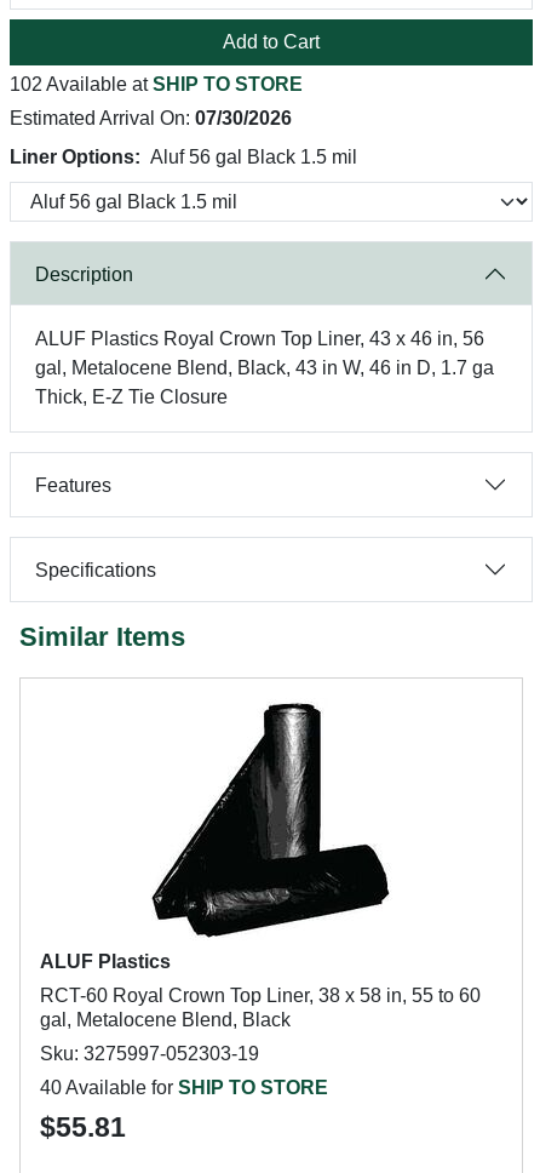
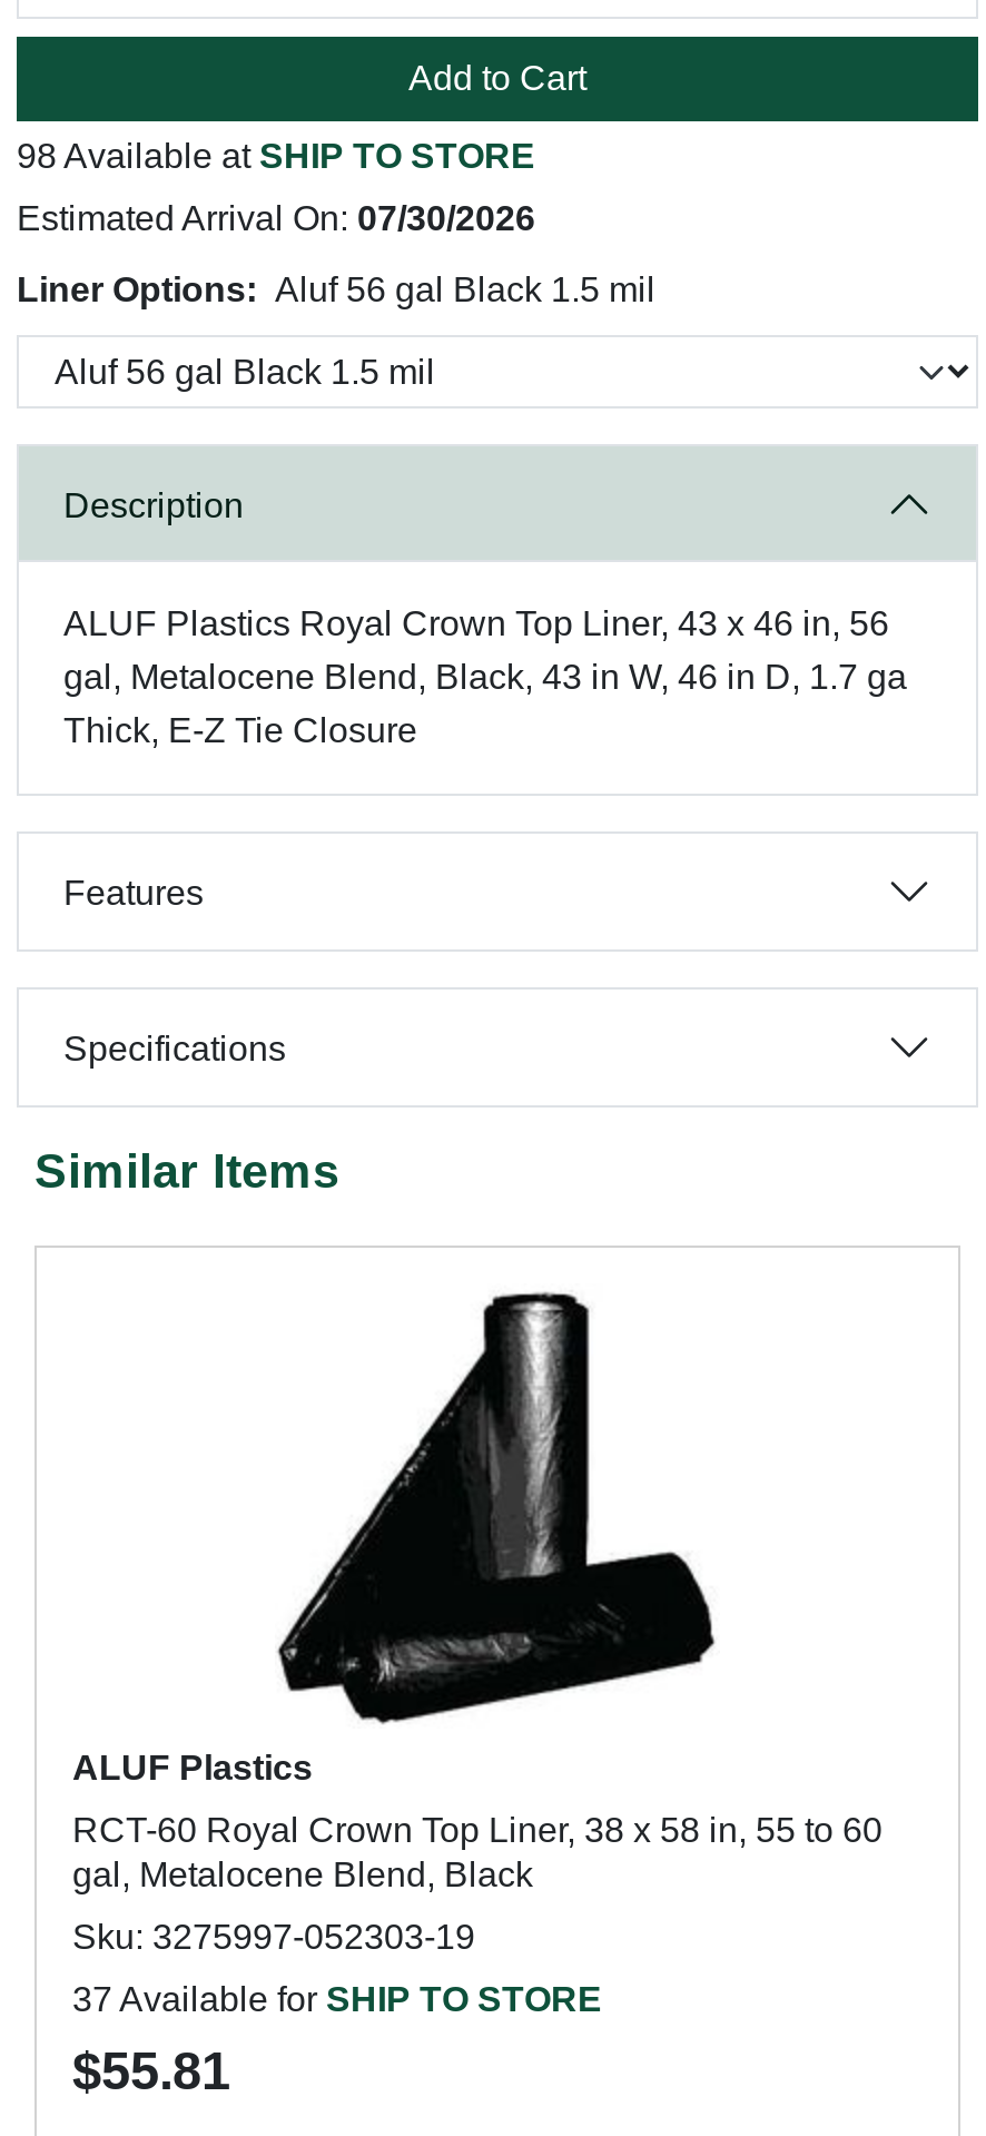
- 102 Available at SHIP TO STORE
+ 98 Available at SHIP TO STORE

- 40 Available for SHIP TO STORE
+ 37 Available for SHIP TO STORE
